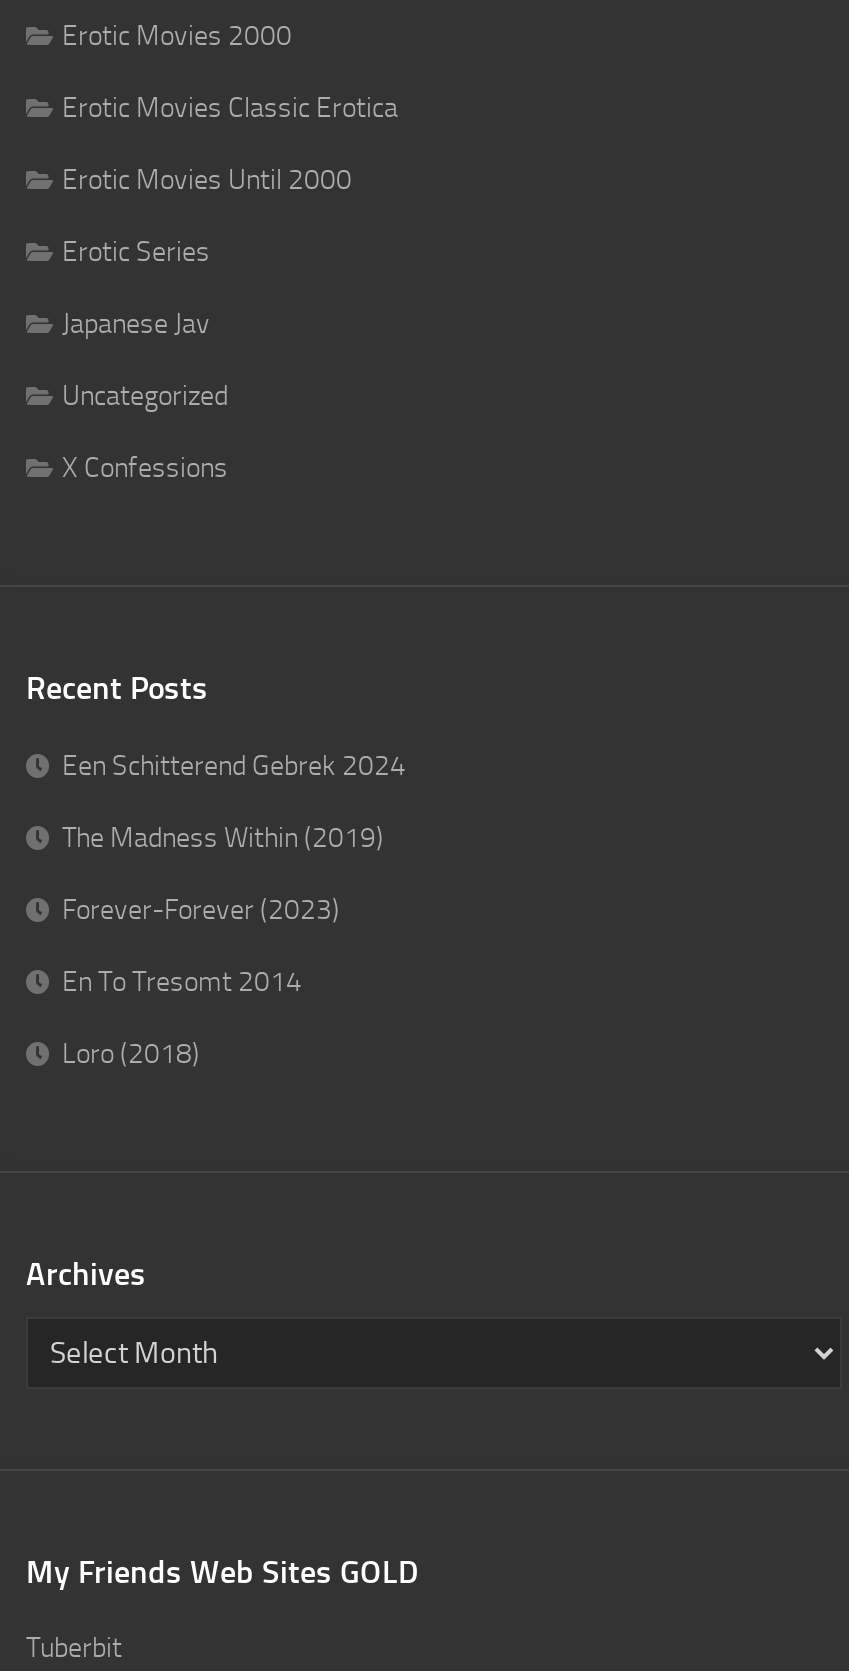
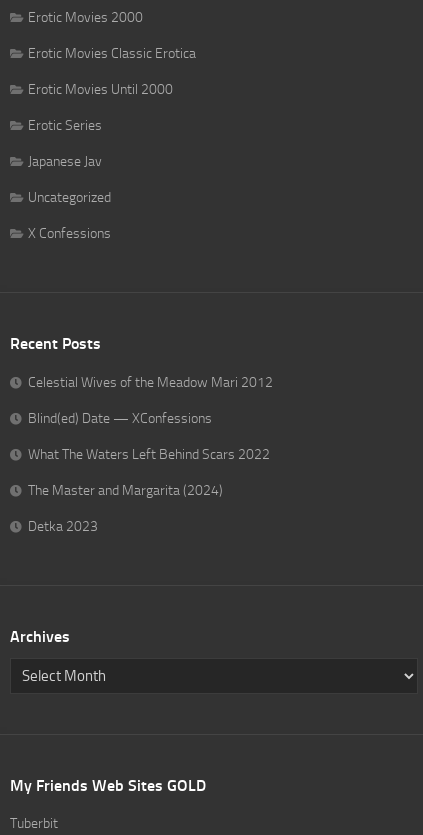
- Een Schitterend Gebrek 2024
+ Celestial Wives of the Meadow Mari 2012

- The Madness Within (2019)
+ Blind(ed) Date — XConfessions

- Forever-Forever (2023)
+ What The Waters Left Behind Scars 2022

- En To Tresomt 2014
+ The Master and Margarita (2024)

- Loro (2018)
+ Detka 2023
